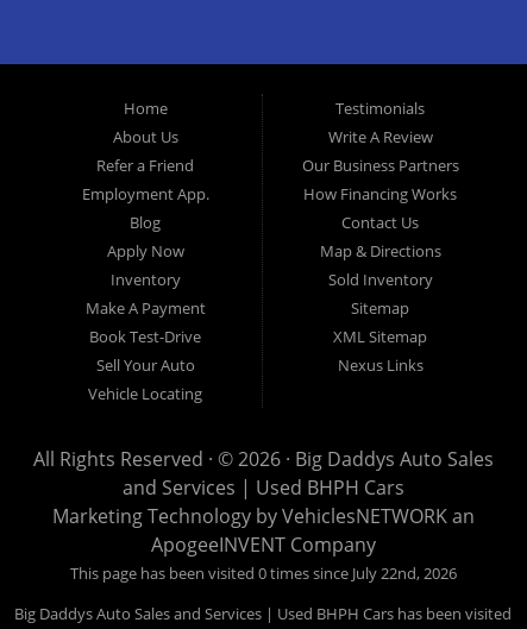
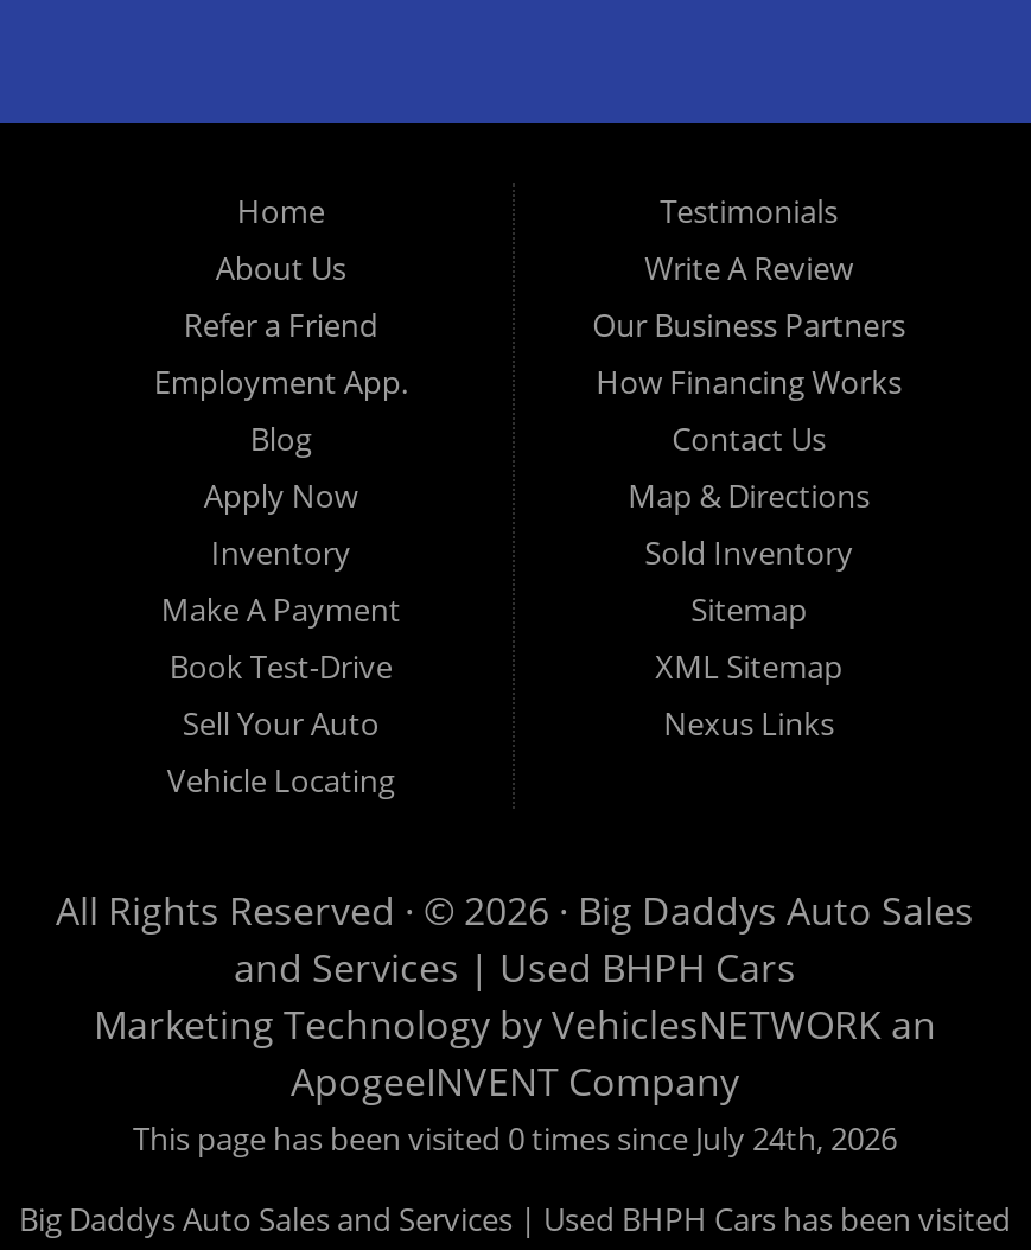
- This page has been visited 0 times since July 22nd, 2026
+ This page has been visited 0 times since July 24th, 2026
